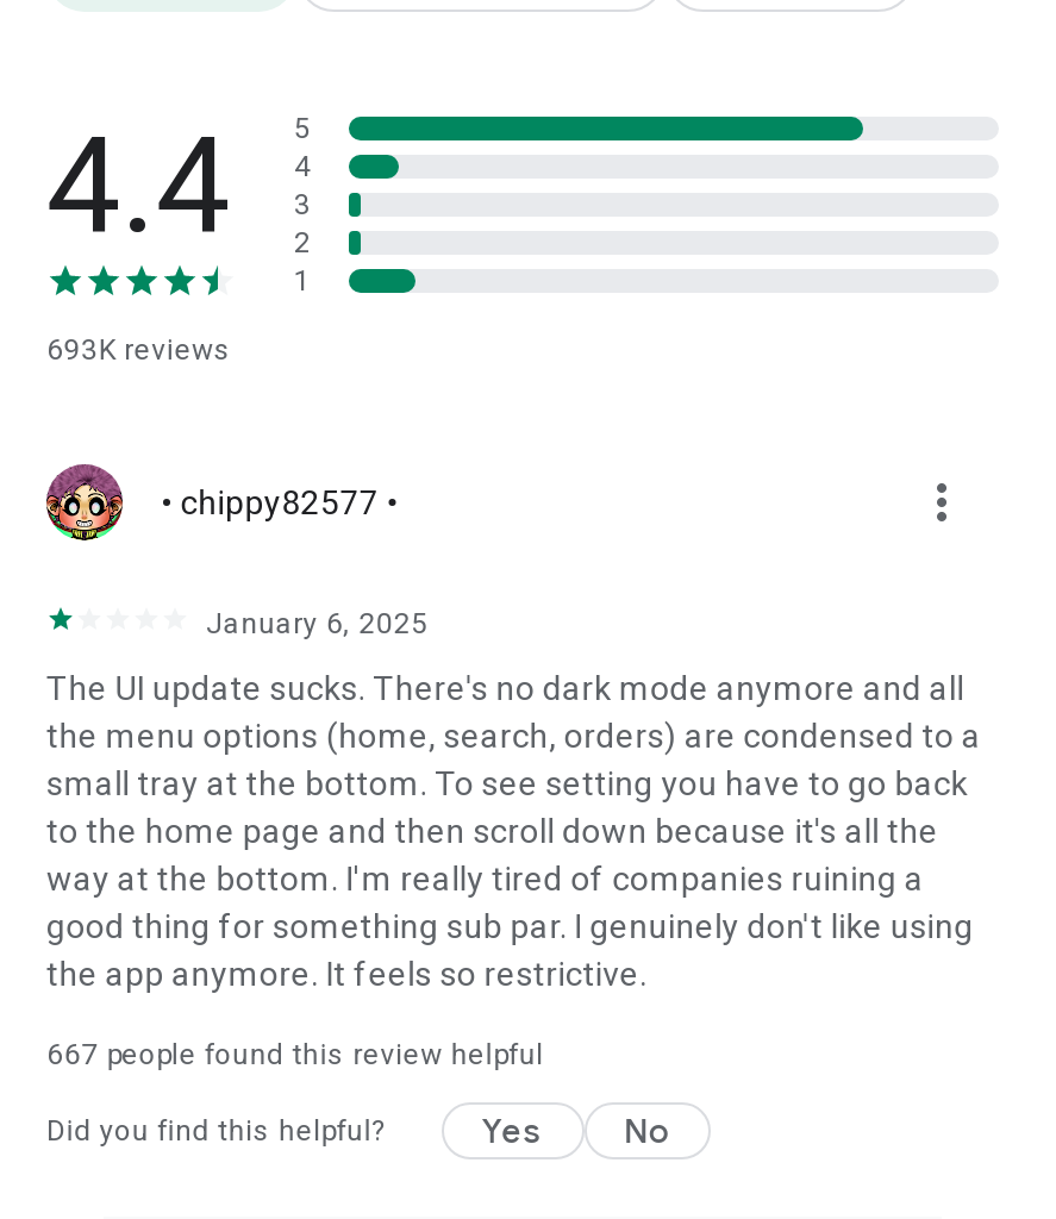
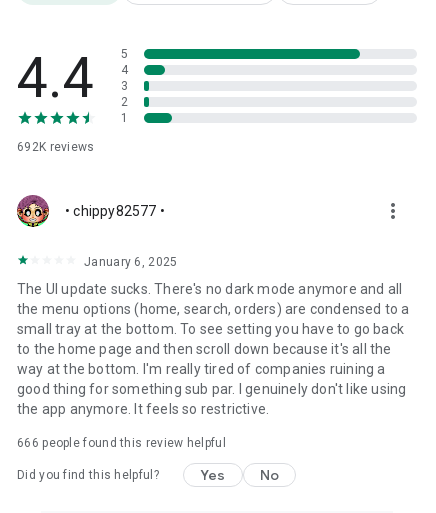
- 693K reviews
+ 692K reviews

- 667 people found this review helpful
+ 666 people found this review helpful
